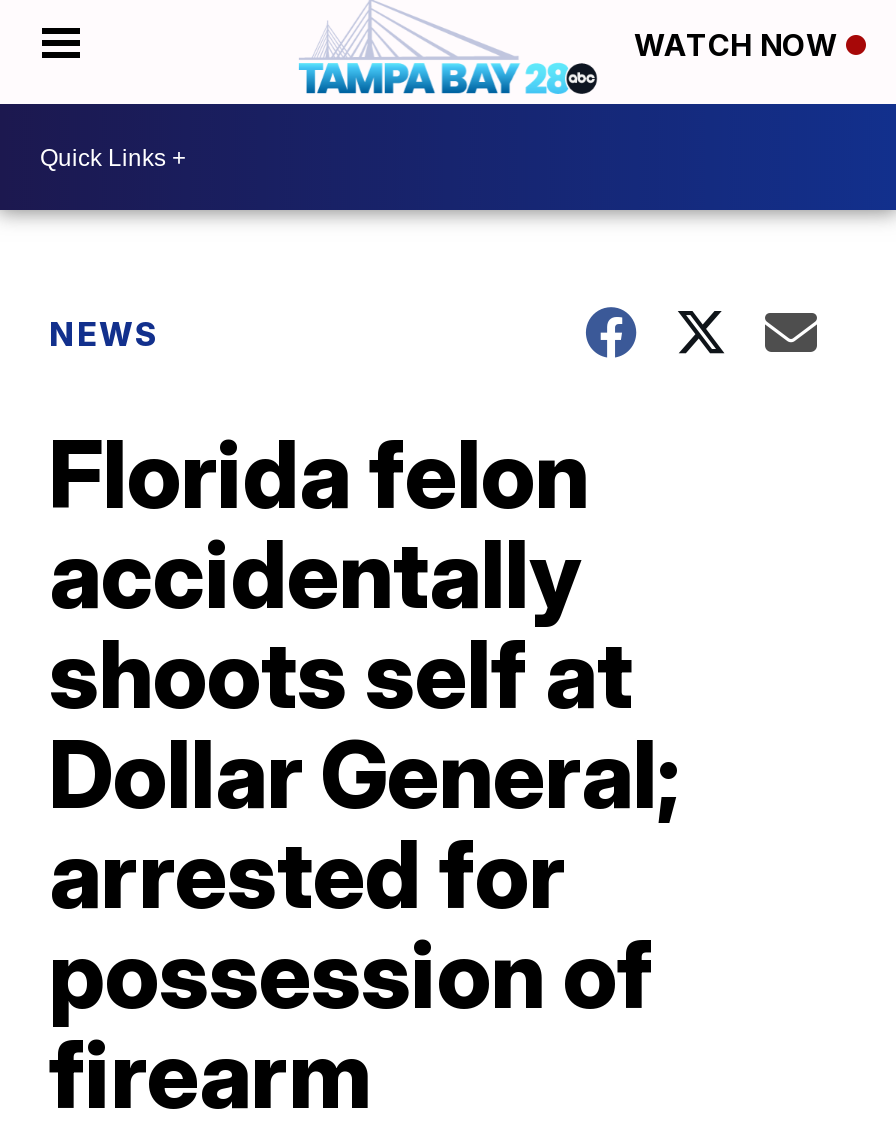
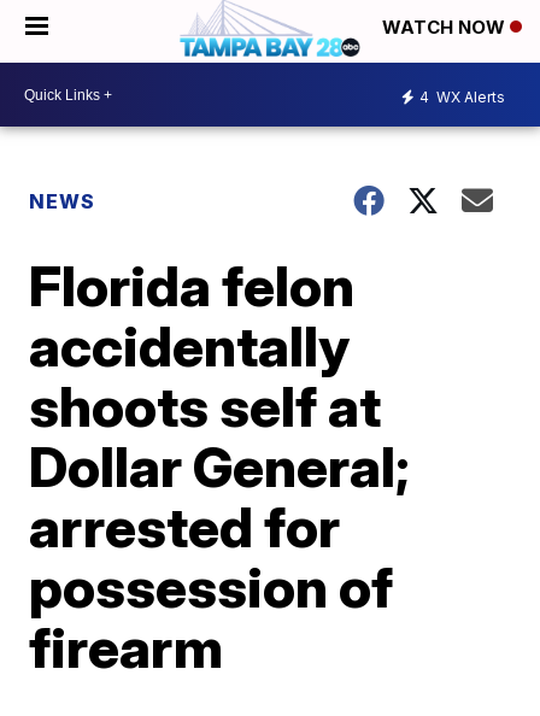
+ 4 WX Alerts
